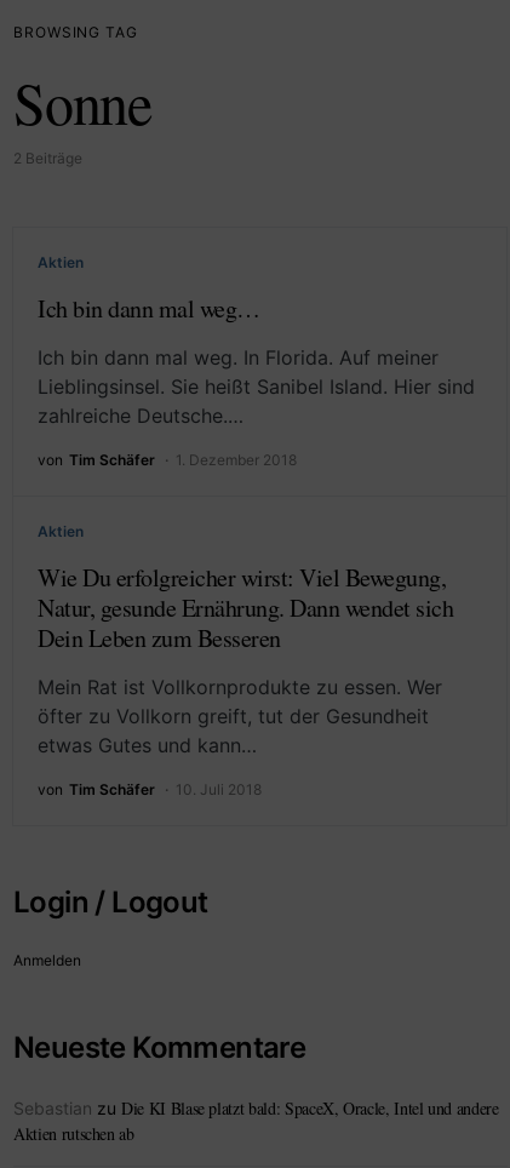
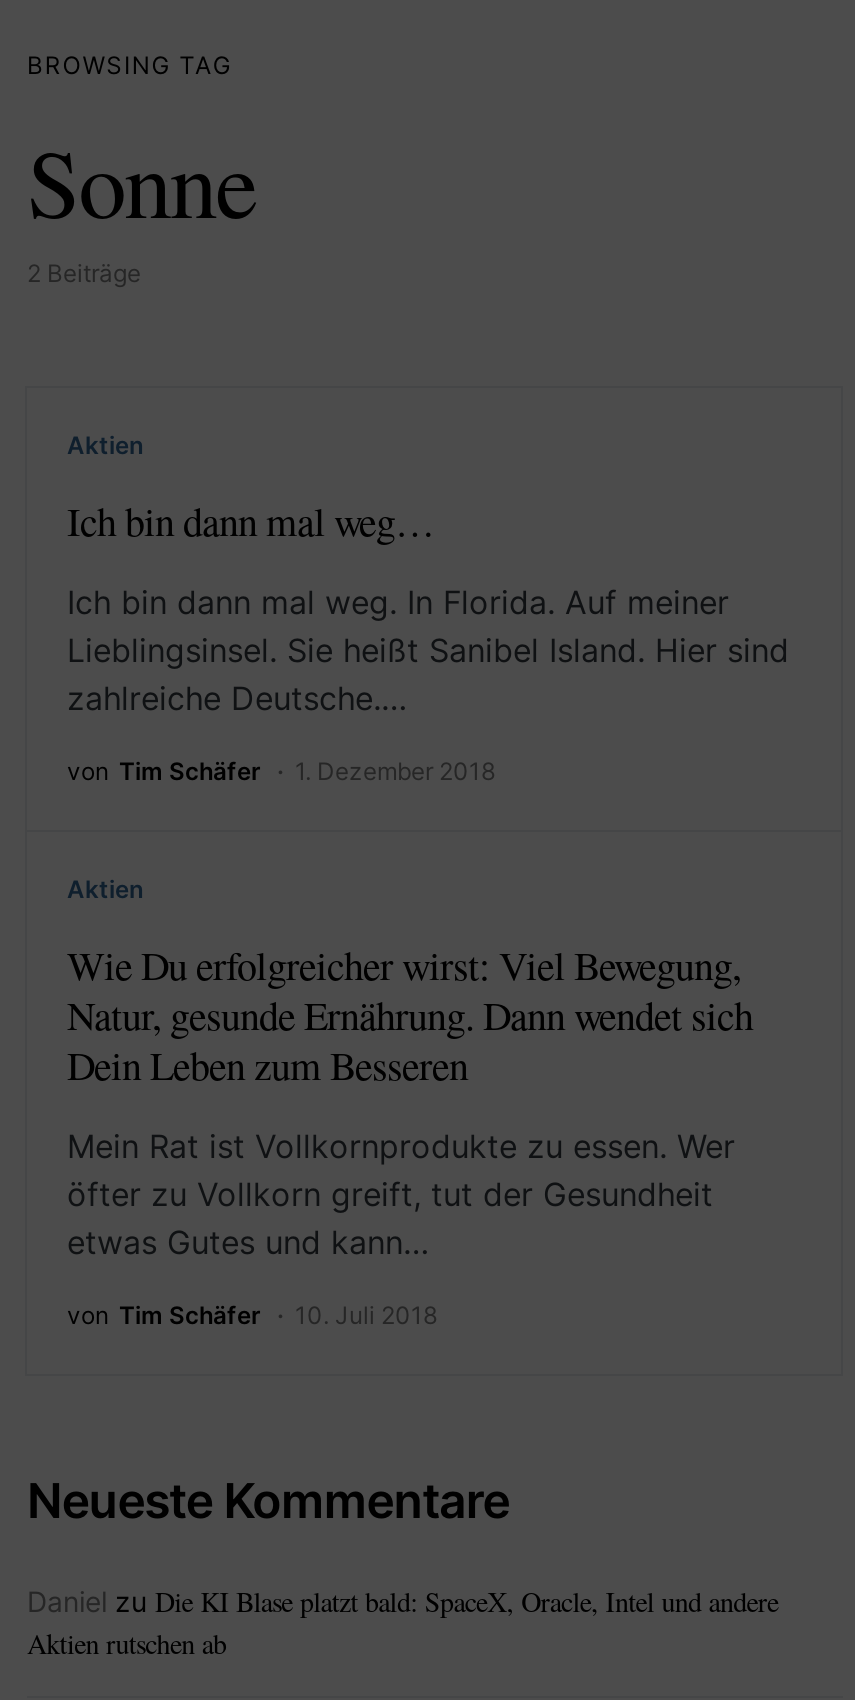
- Login / Logout
- Anmelden

- Sebastian zu Die KI Blase platzt bald: SpaceX, Oracle, Intel und andere
+ Daniel zu Die KI Blase platzt bald: SpaceX, Oracle, Intel und andere
